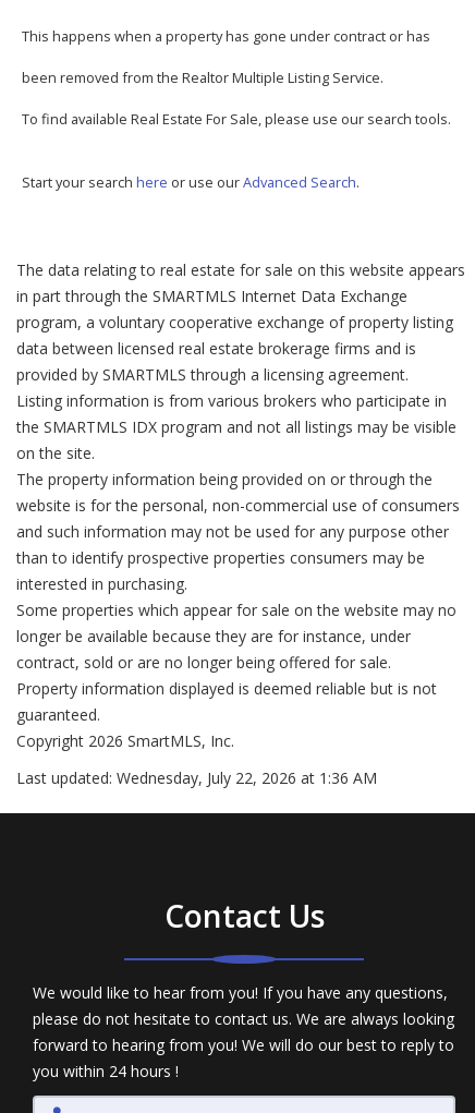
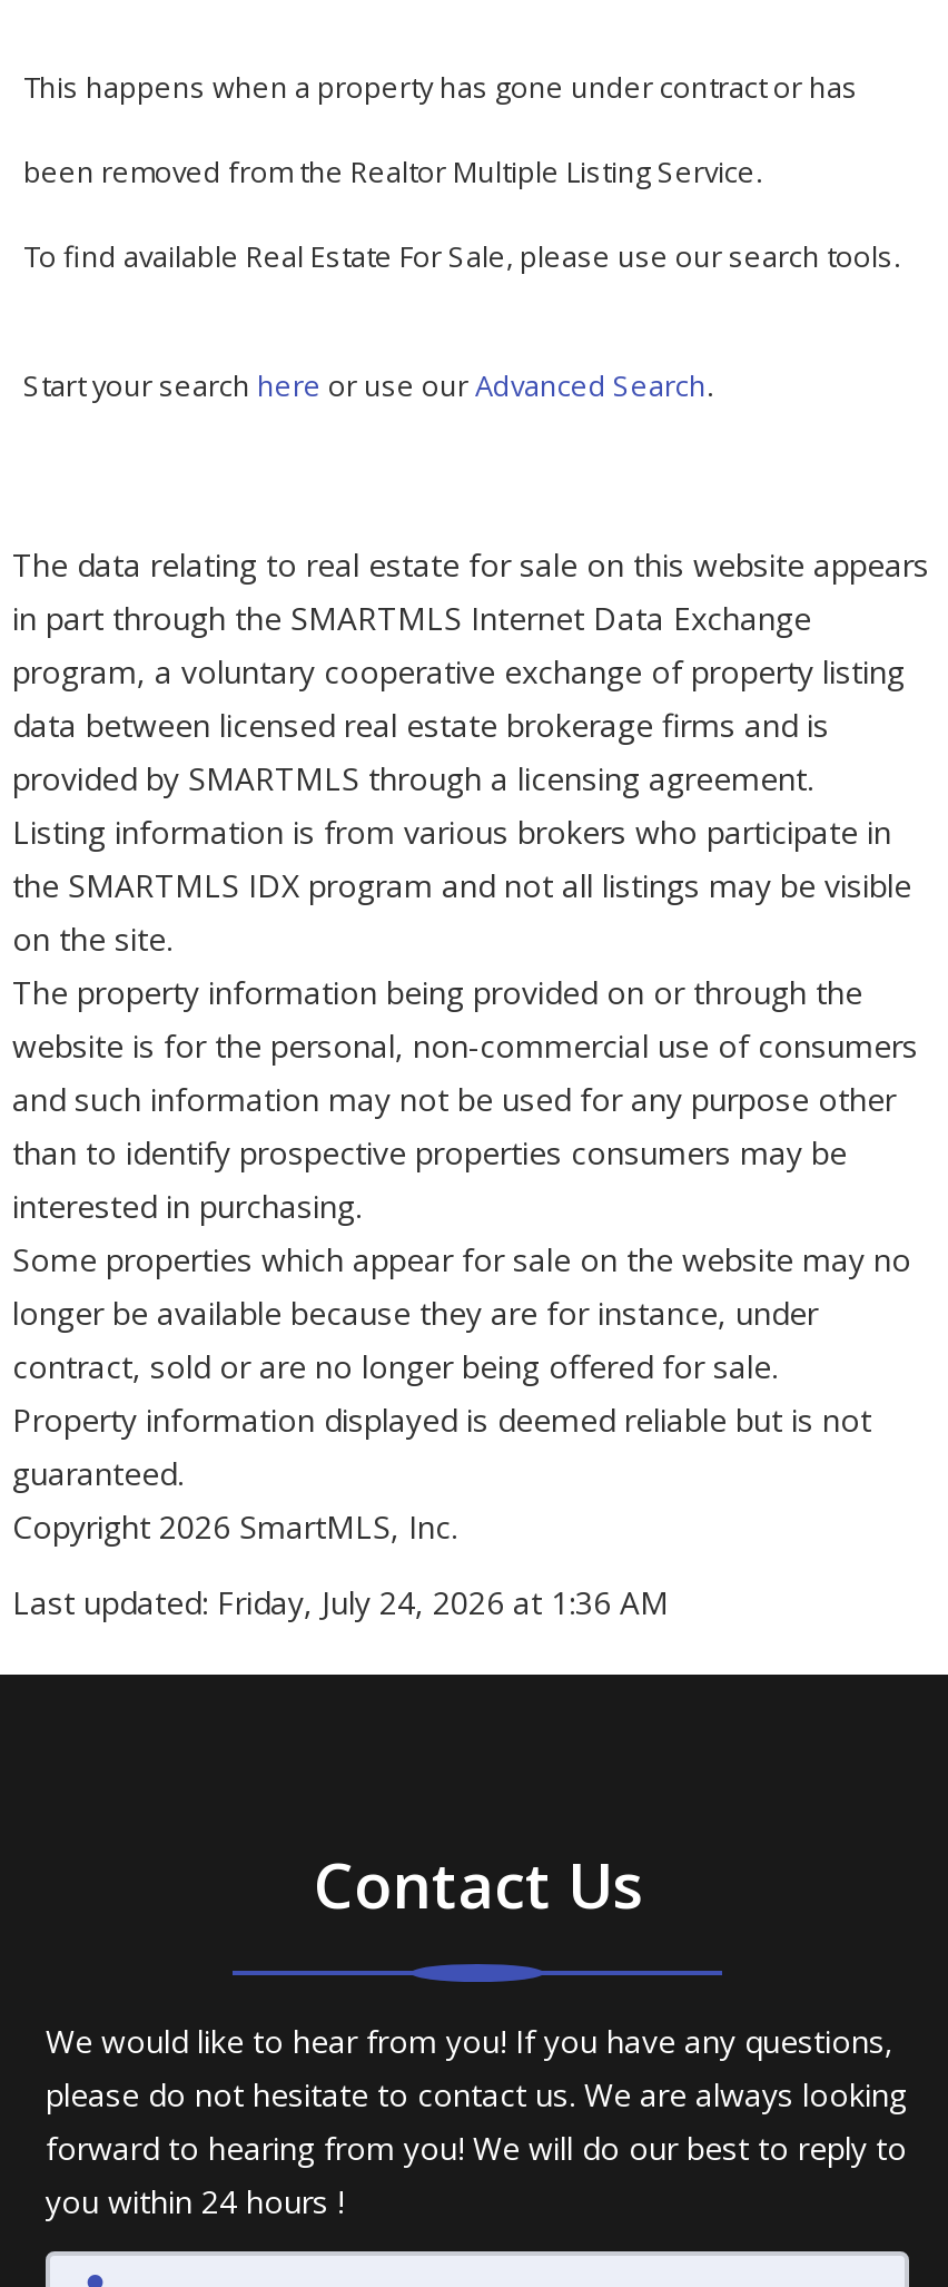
- Last updated: Wednesday, July 22, 2026 at 1:36 AM
+ Last updated: Friday, July 24, 2026 at 1:36 AM
